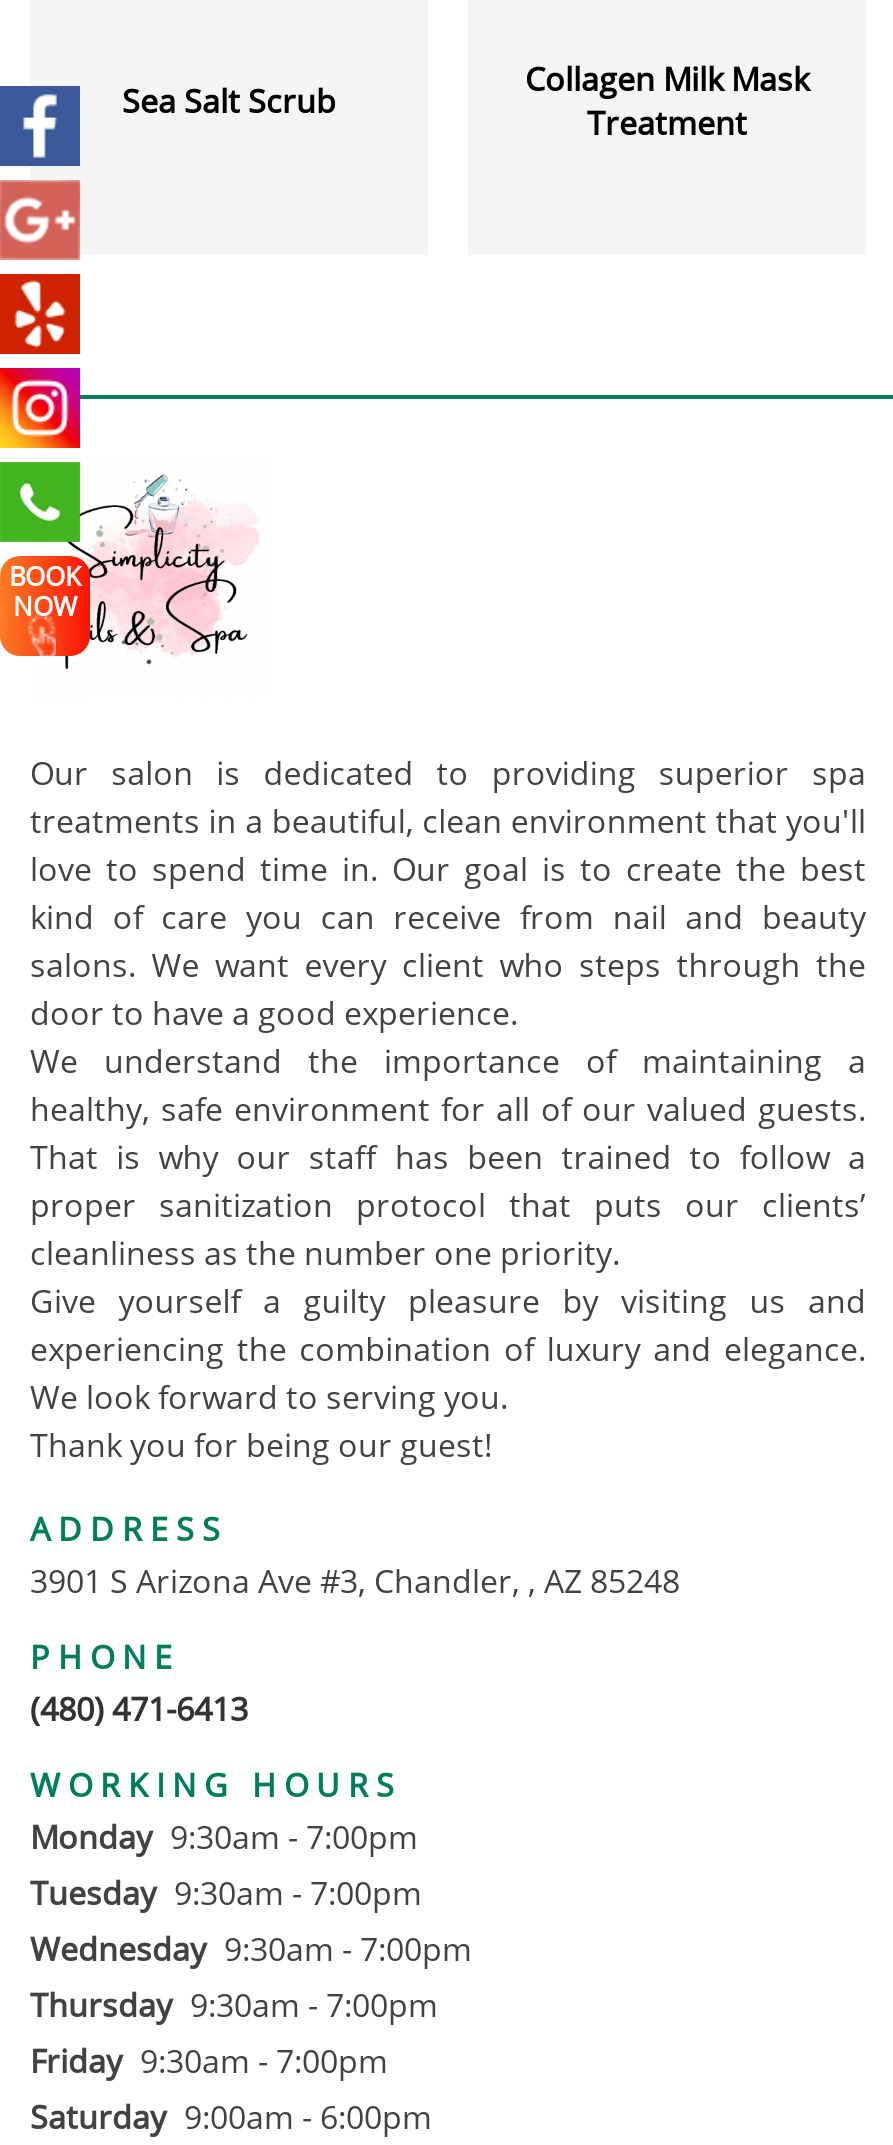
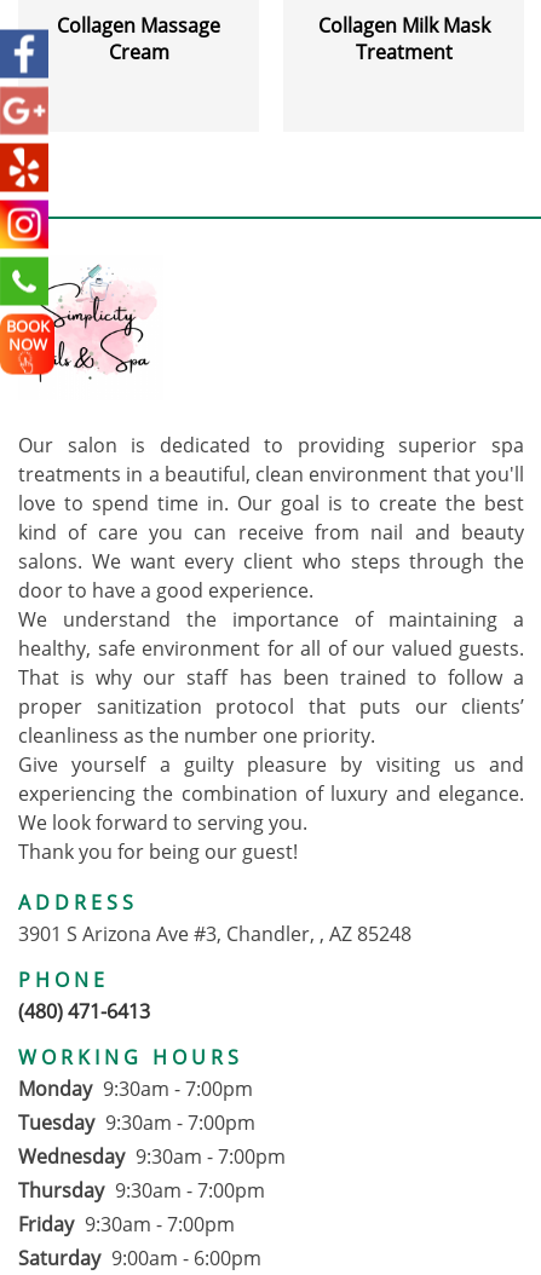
- Sea Salt Scrub
+ Collagen Massage
+ Cream
